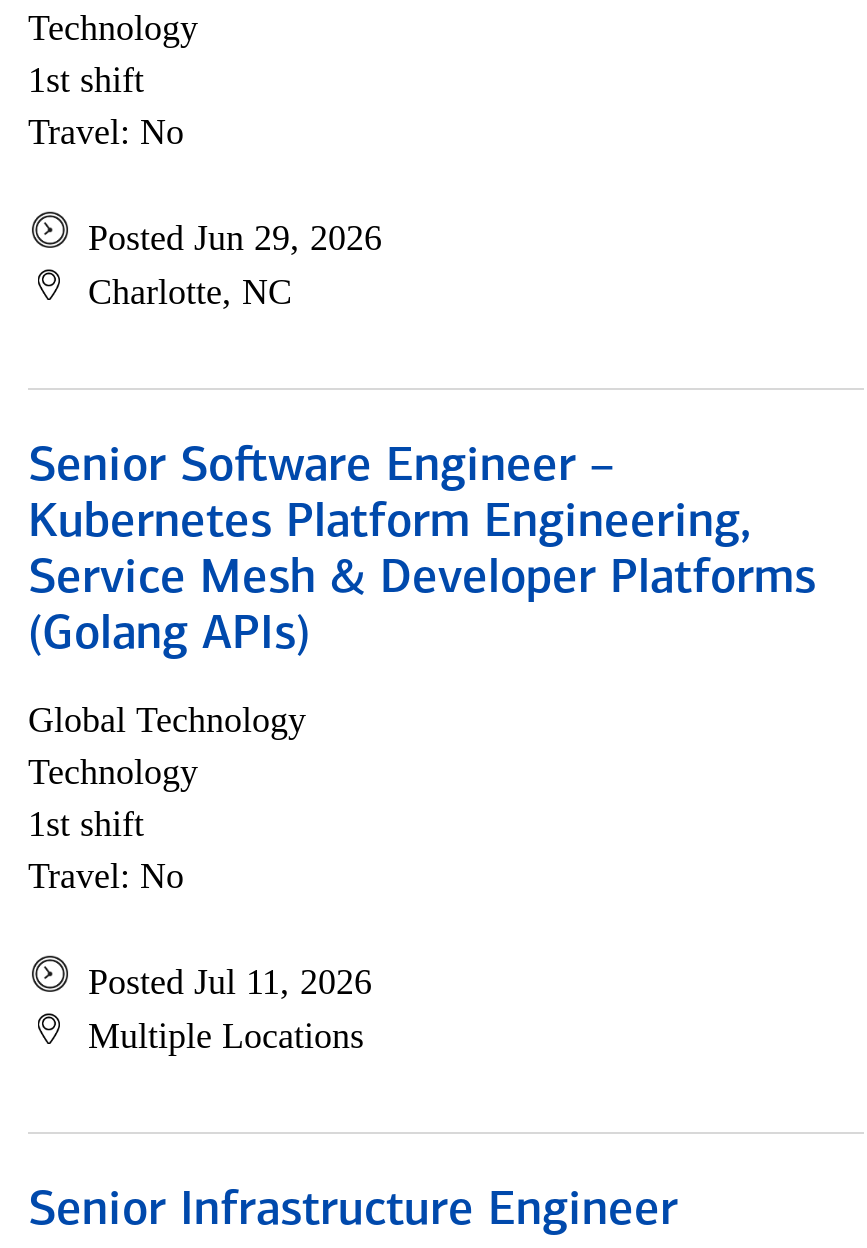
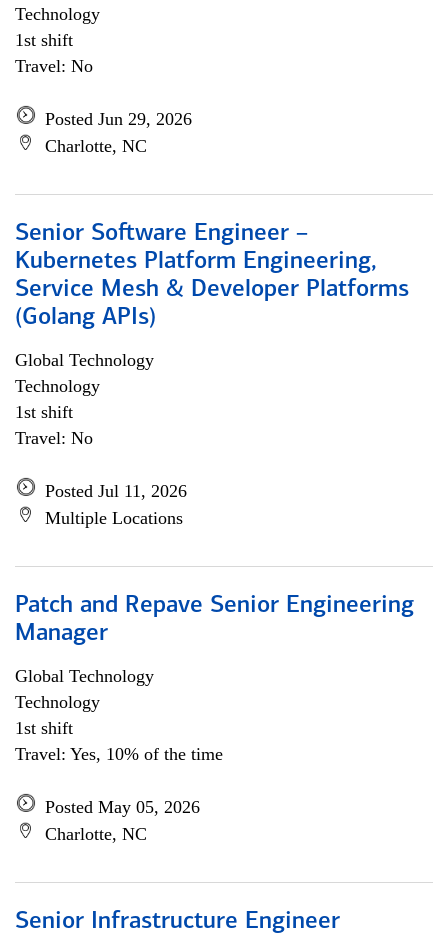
+ Patch and Repave Senior Engineering
+ Manager
+ Global Technology
+ Technology
+ 1st shift
+ Travel: Yes, 10% of the time
+ Posted May 05, 2026
+ Charlotte, NC
